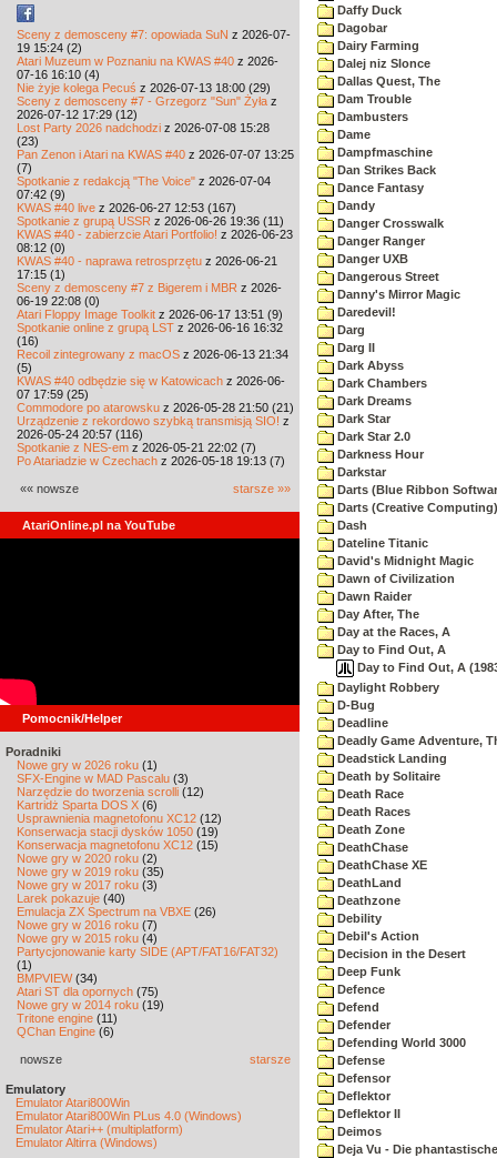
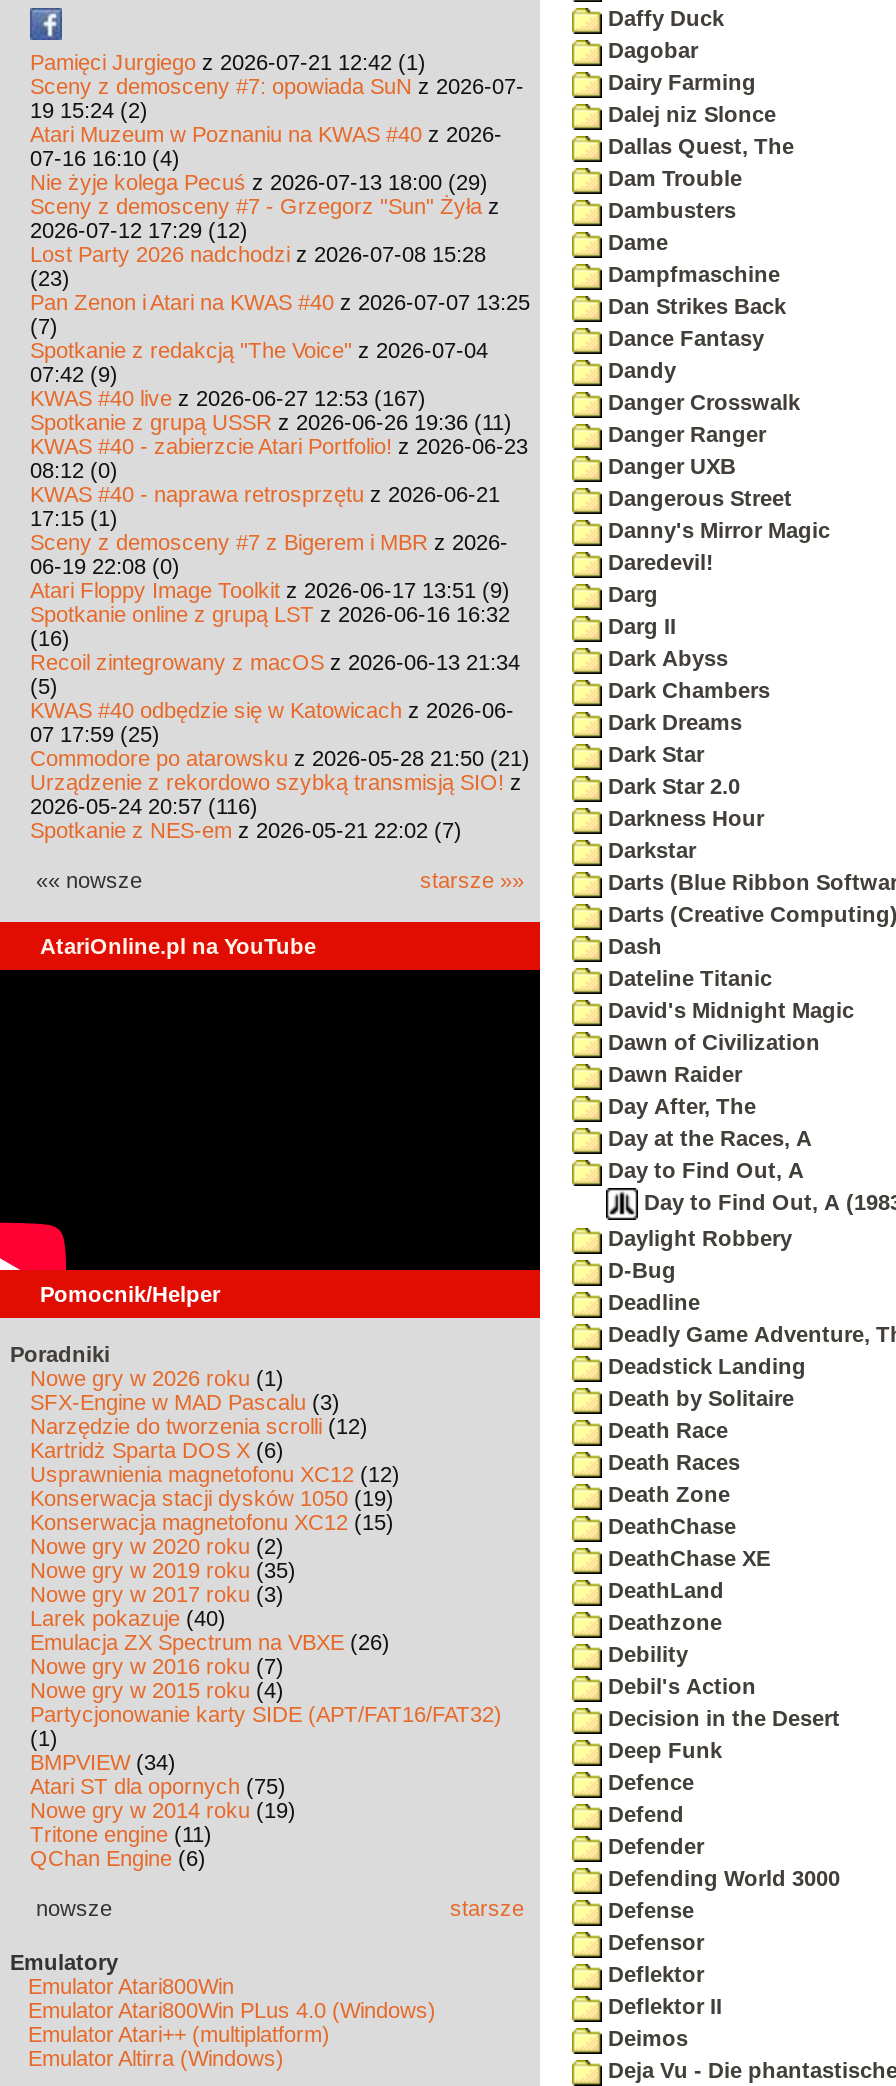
+ Pamięci Jurgiego z 2026-07-21 12:42 (1)

- Po Atariadzie w Czechach z 2026-05-18 19:13 (7)
